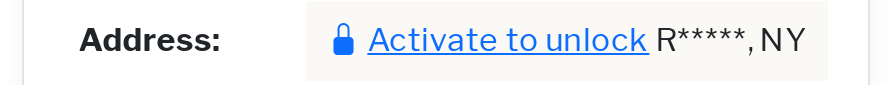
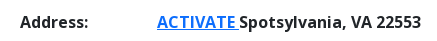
- Activate to unlock R*****, NY
+ ACTIVATE Spotsylvania, VA 22553
